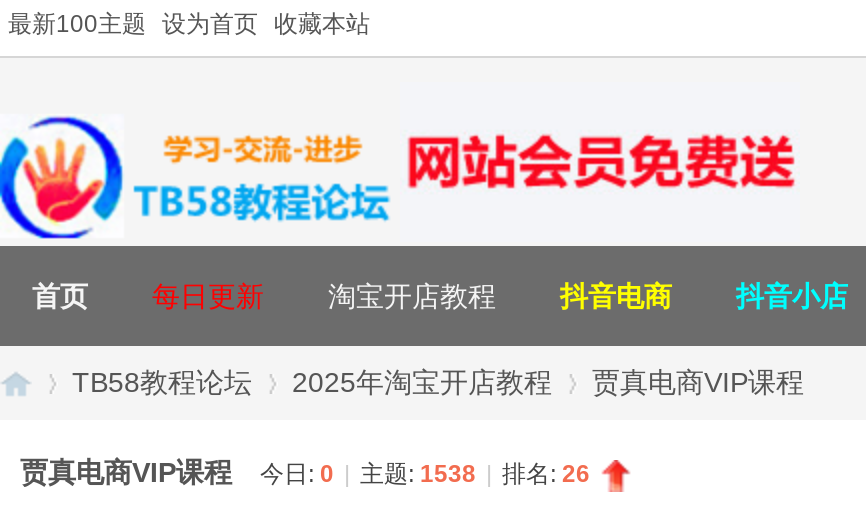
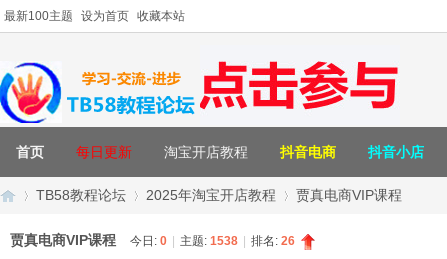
- [image]
+ [image]
